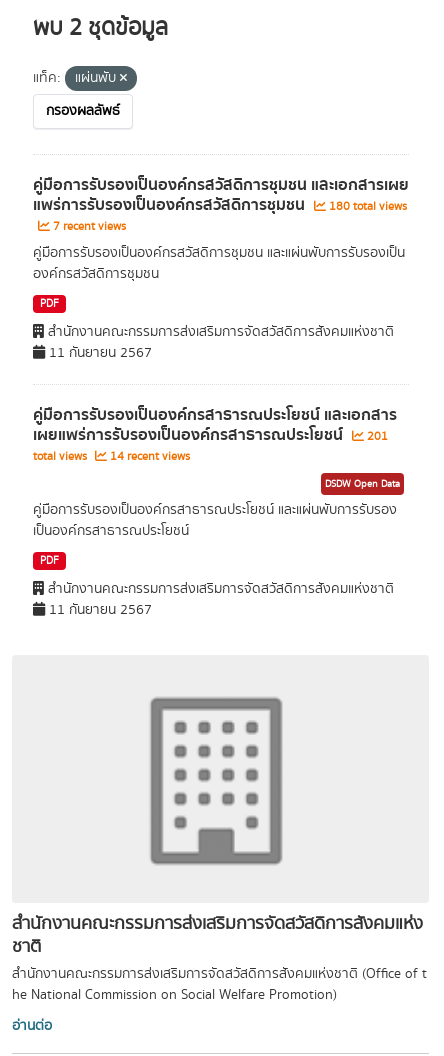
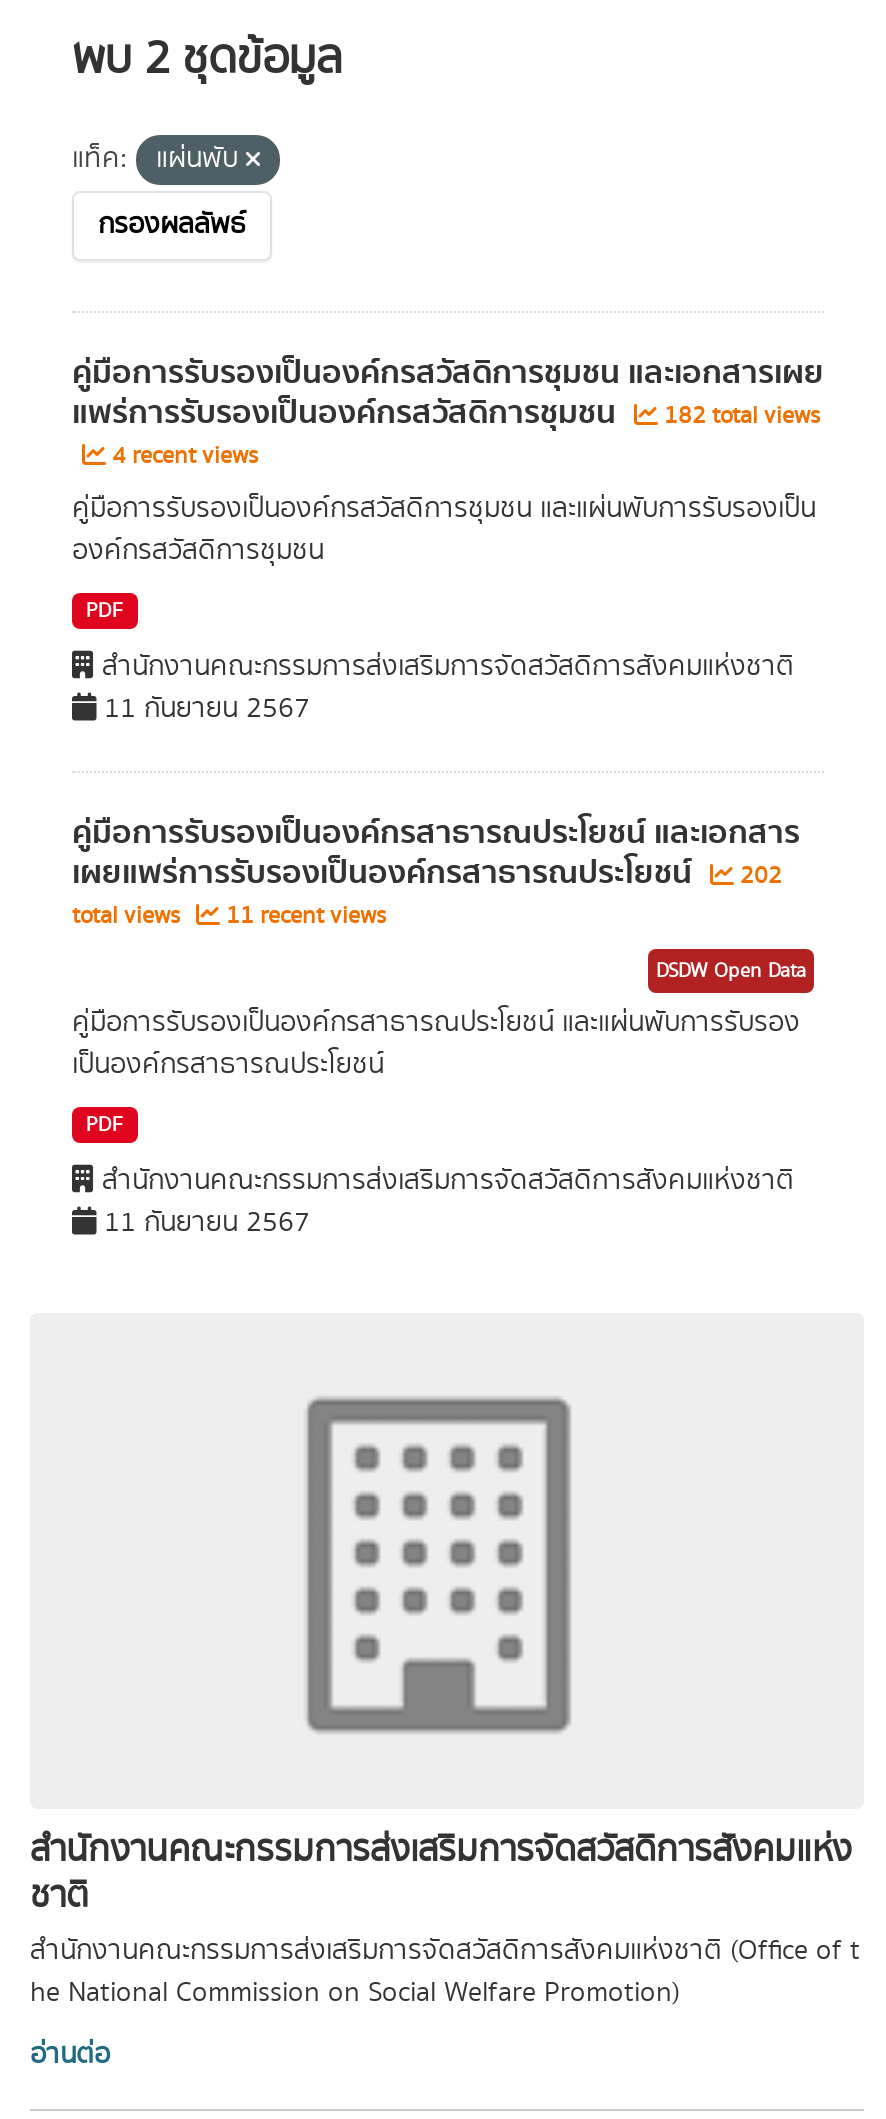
- แพร่การรับรองเป็นองค์กรสวัสดิการชุมชน 180 total views
+ แพร่การรับรองเป็นองค์กรสวัสดิการชุมชน 182 total views

- 7 recent views
+ 4 recent views

- เผยแพร่การรับรองเป็นองค์กรสาธารณประโยชน์ 201
+ เผยแพร่การรับรองเป็นองค์กรสาธารณประโยชน์ 202

- total views 14 recent views
+ total views 11 recent views
